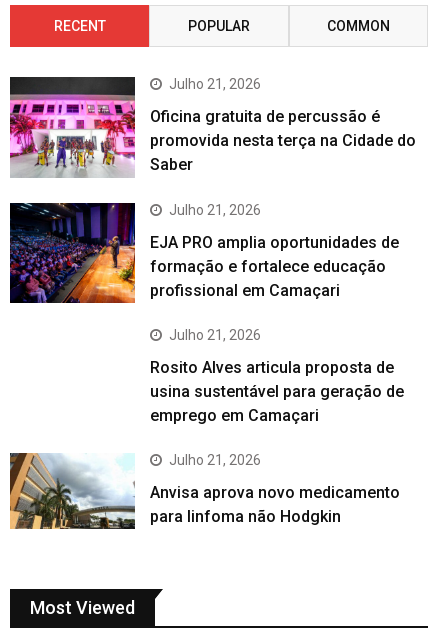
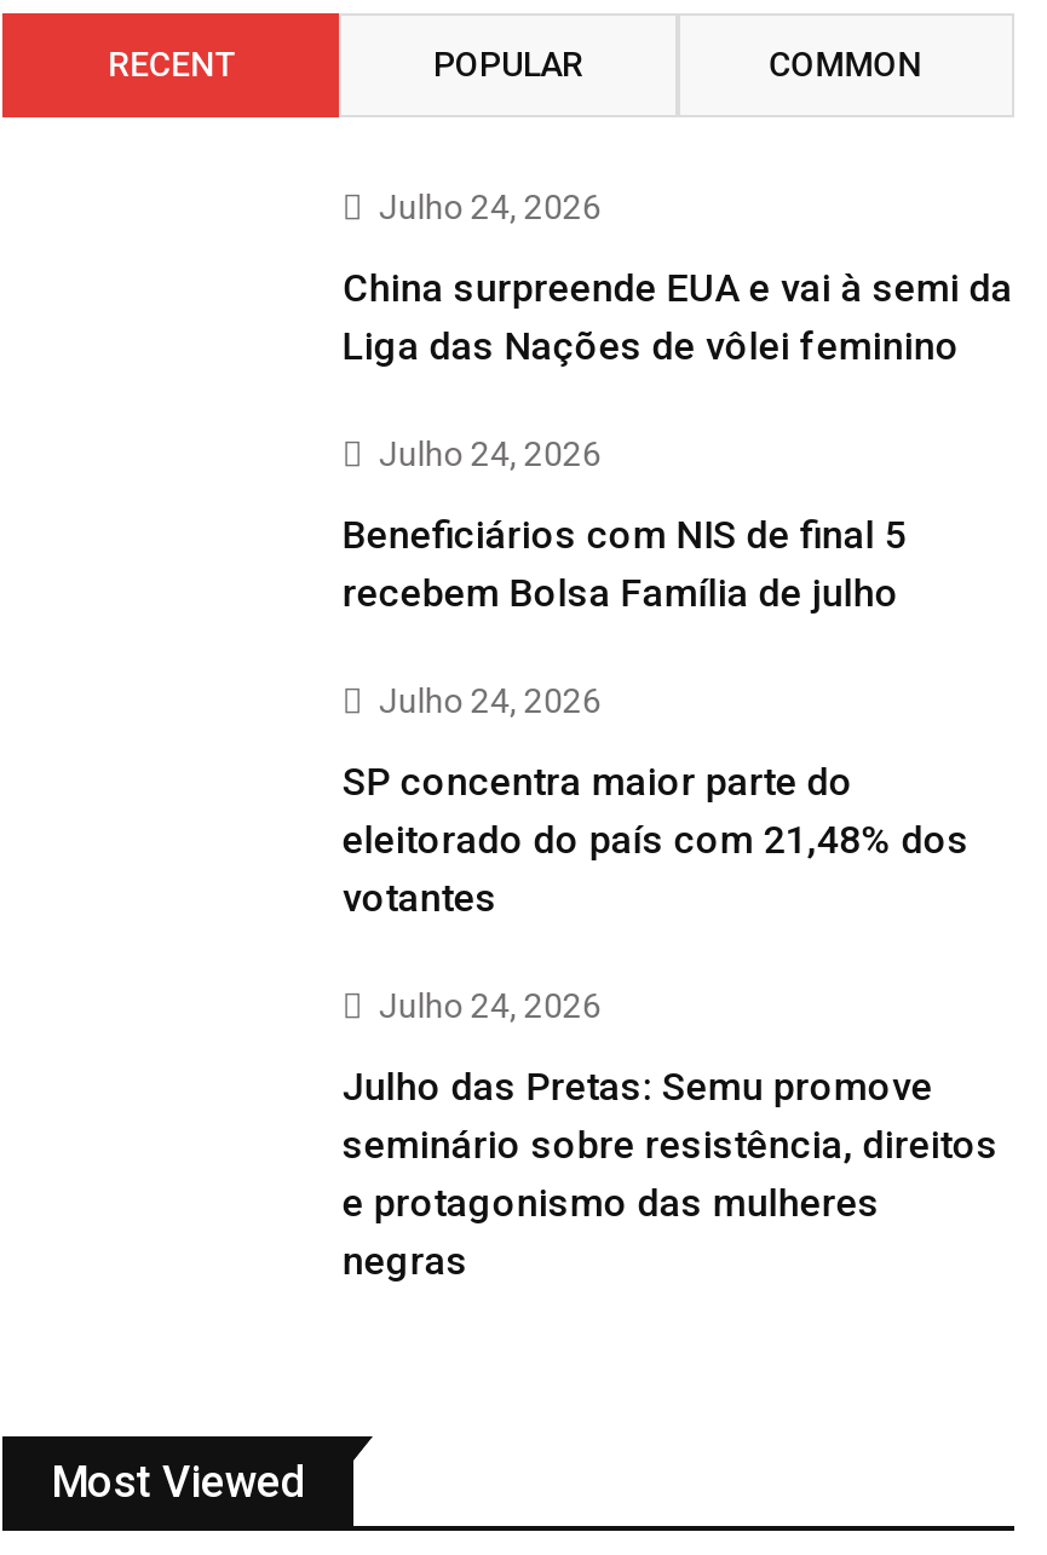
- [image]

- Julho 21, 2026
+ Julho 24, 2026

- Oficina gratuita de percussão é
- promovida nesta terça na Cidade do
- Saber
+ China surpreende EUA e vai à semi da
+ Liga das Nações de vôlei feminino

- [image]

- Julho 21, 2026
+ Julho 24, 2026

- EJA PRO amplia oportunidades de
- formação e fortalece educação
- profissional em Camaçari
+ Beneficiários com NIS de final 5
+ recebem Bolsa Família de julho

- Julho 21, 2026
+ Julho 24, 2026

- Rosito Alves articula proposta de
- usina sustentável para geração de
- emprego em Camaçari
+ SP concentra maior parte do
+ eleitorado do país com 21,48% dos
+ votantes

- [image]

- Julho 21, 2026
+ Julho 24, 2026

- Anvisa aprova novo medicamento
- para linfoma não Hodgkin
+ Julho das Pretas: Semu promove
+ seminário sobre resistência, direitos
+ e protagonismo das mulheres
+ negras
